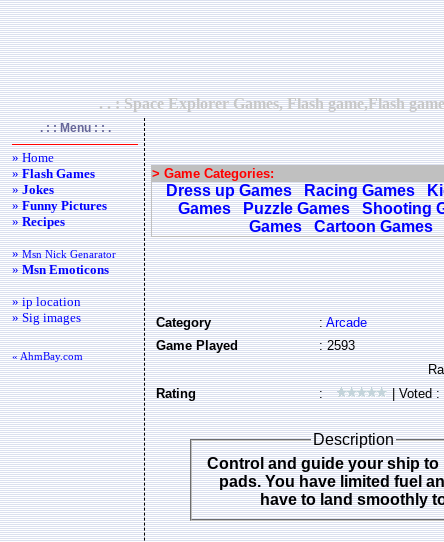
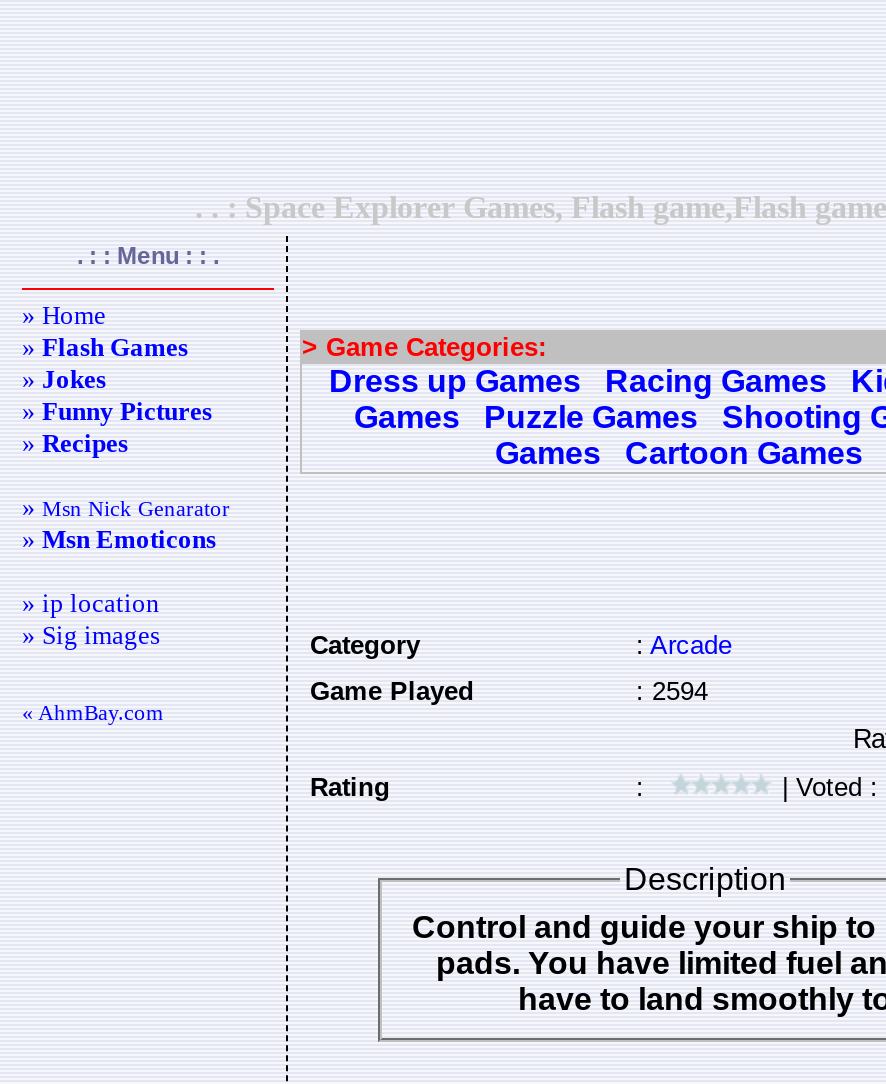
- : 2593
+ : 2594
